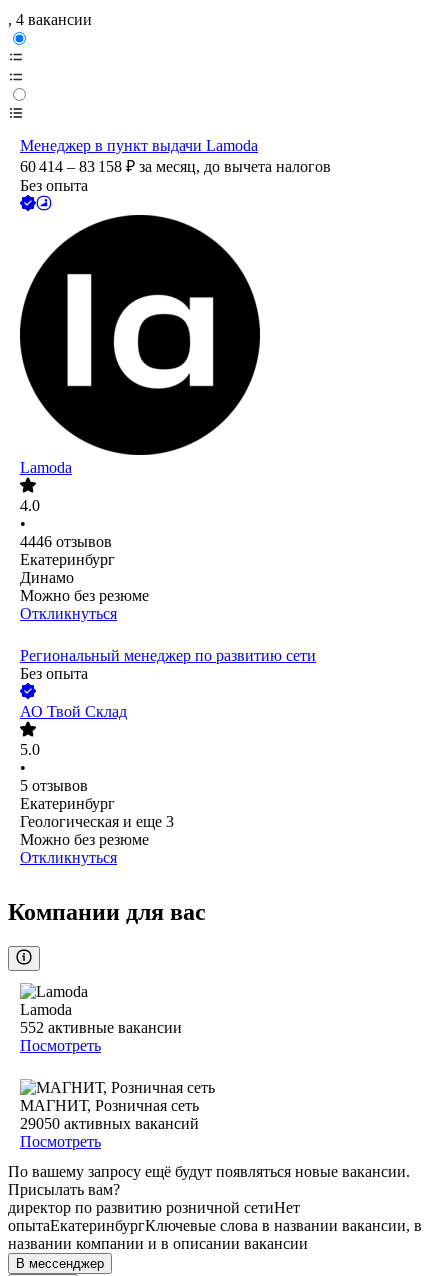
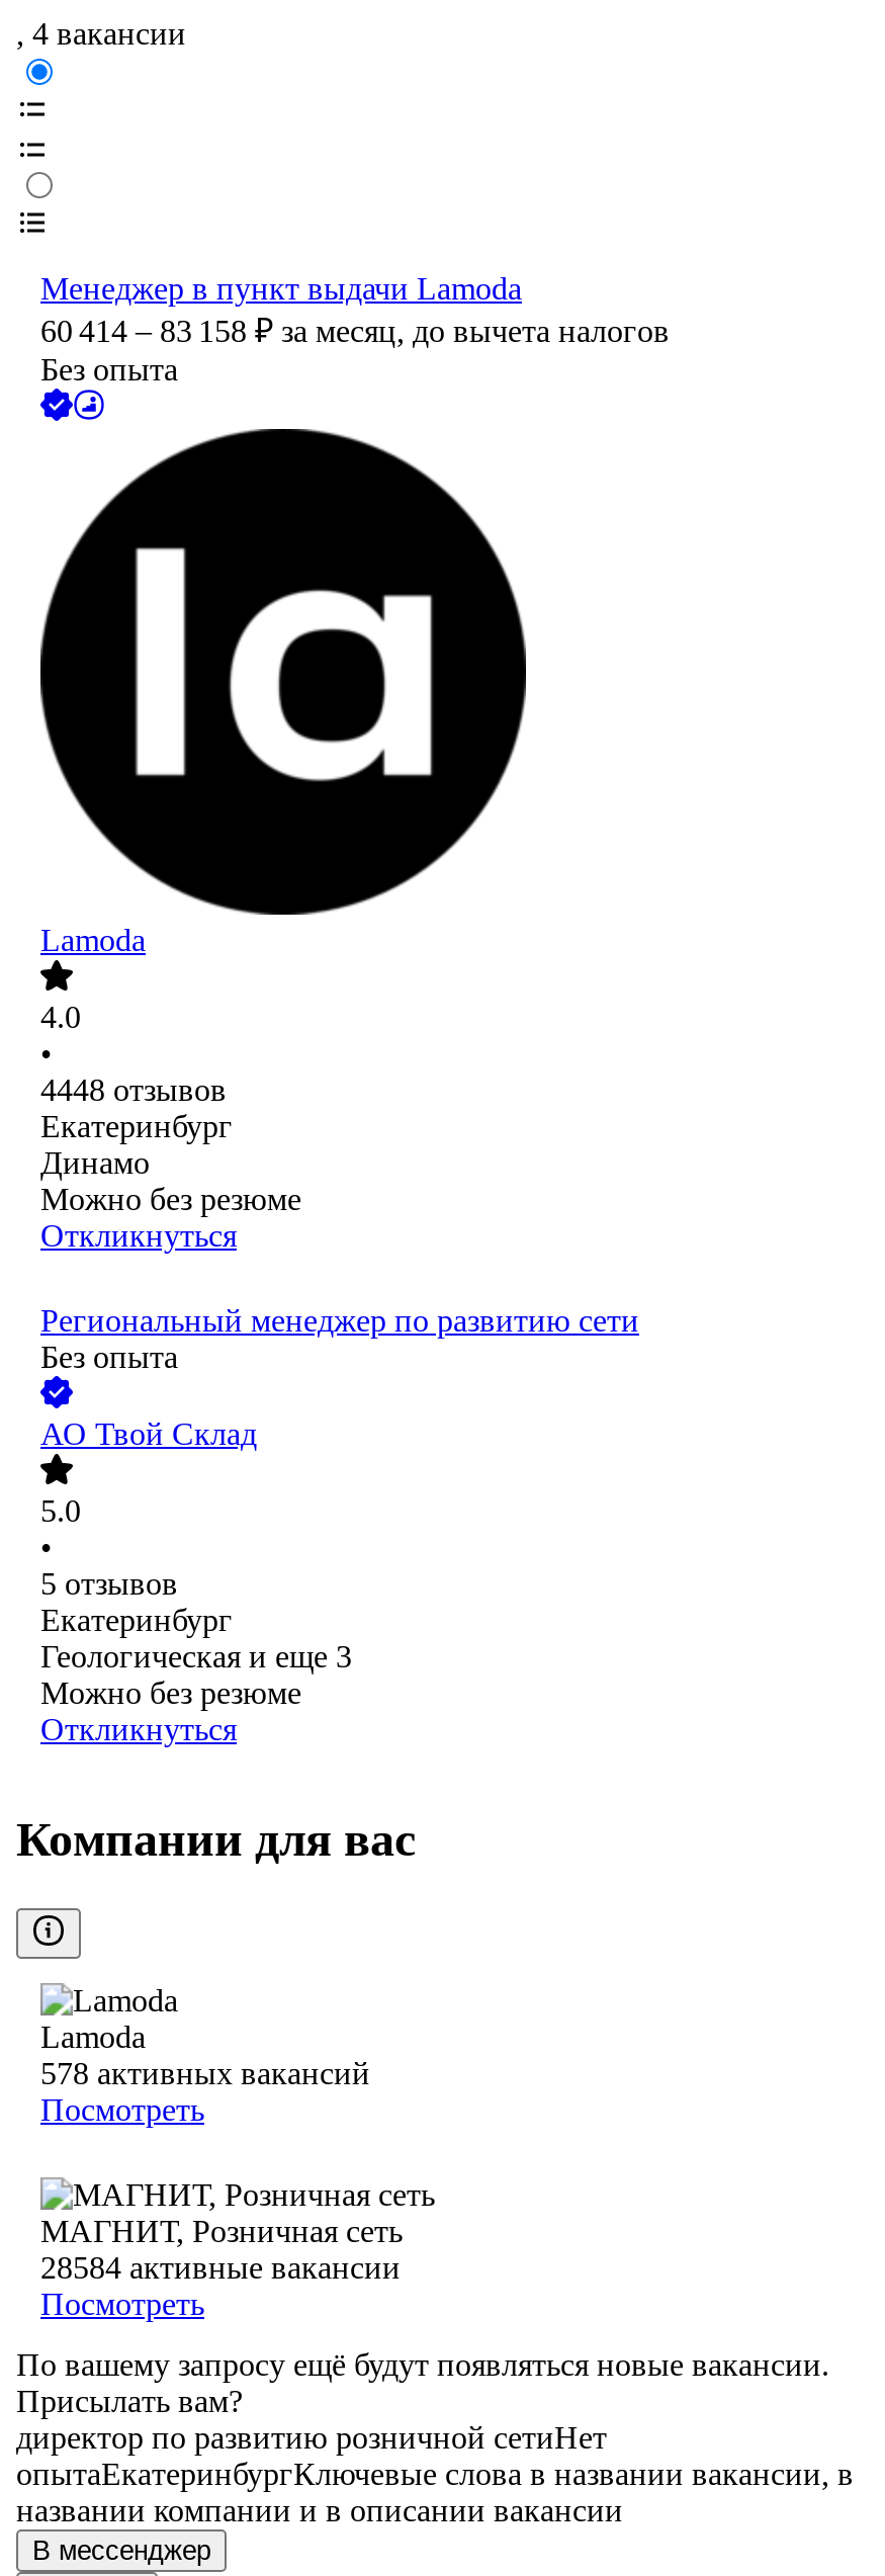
- 4446 отзывов
+ 4448 отзывов

- 552 активные вакансии
+ 578 активных вакансий

- 29050 активных вакансий
+ 28584 активные вакансии
